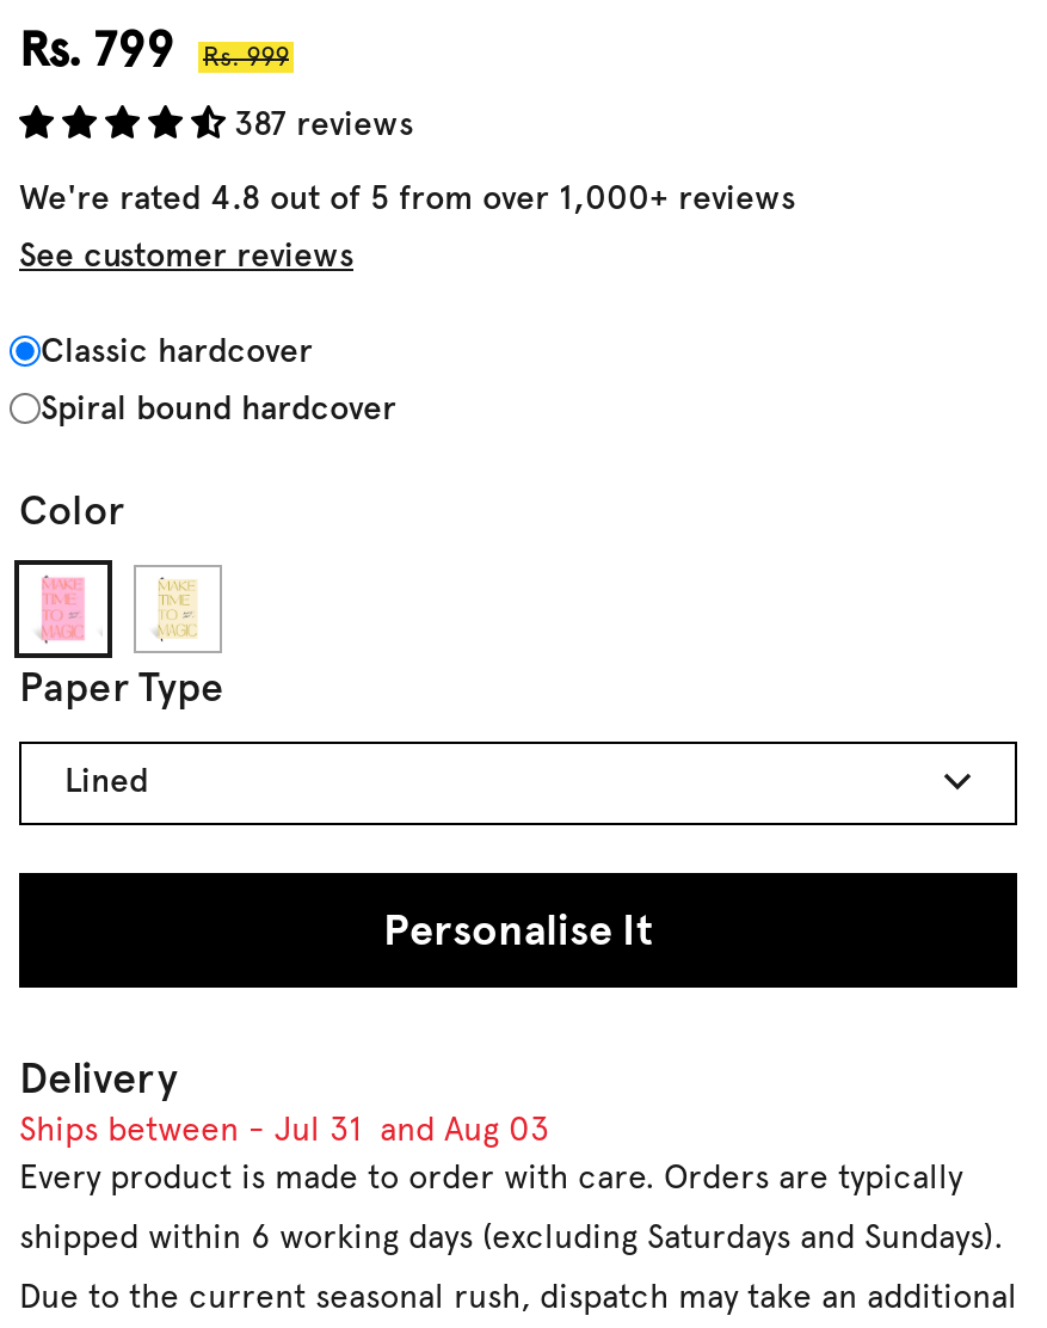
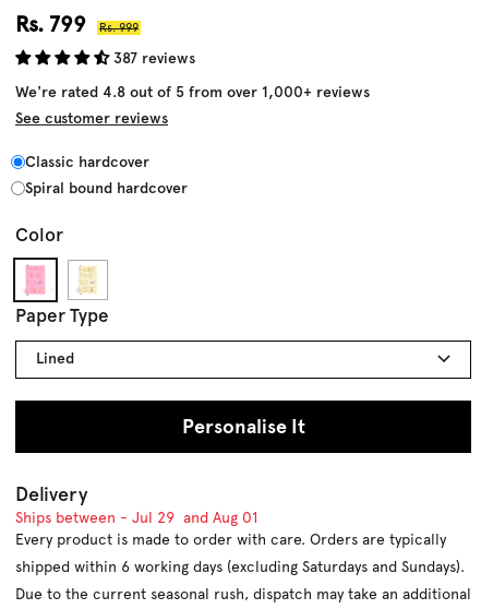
- Ships between - Jul 31 and Aug 03
+ Ships between - Jul 29 and Aug 01
